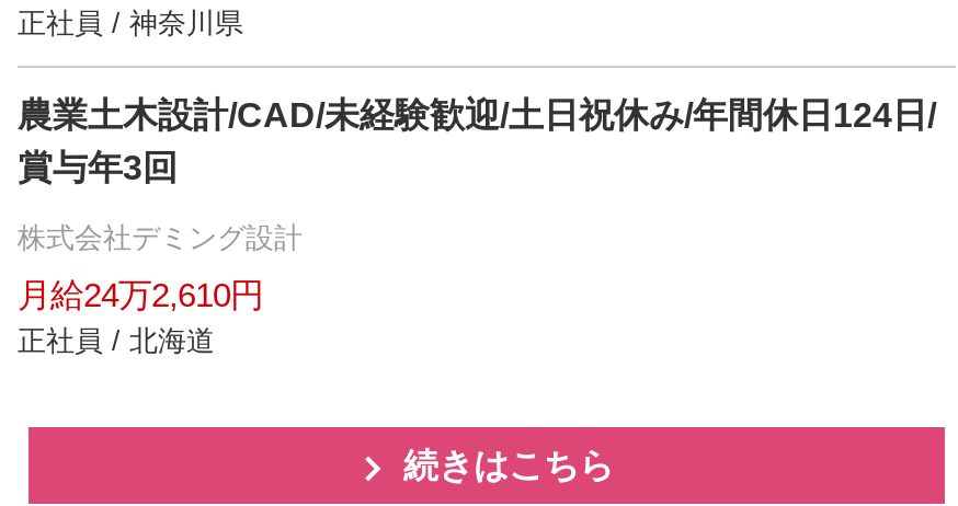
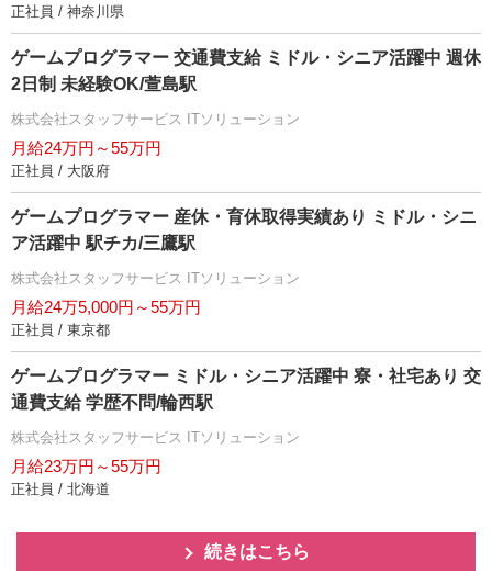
- 農業土木設計/CAD/未経験歓迎/土日祝休み/年間休日124日/
- 賞与年3回
- 株式会社デミング設計
- 月給24万2,610円
+ ゲームプログラマー 交通費支給 ミドル・シニア活躍中 週休
+ 2日制 未経験OK/萱島駅
+ 株式会社スタッフサービス ITソリューション
+ 月給24万円～55万円
+ 正社員 / 大阪府
+ ゲームプログラマー 産休・育休取得実績あり ミドル・シニ
+ ア活躍中 駅チカ/三鷹駅
+ 株式会社スタッフサービス ITソリューション
+ 月給24万5,000円～55万円
+ 正社員 / 東京都
+ ゲームプログラマー ミドル・シニア活躍中 寮・社宅あり 交
+ 通費支給 学歴不問/輪西駅
+ 株式会社スタッフサービス ITソリューション
+ 月給23万円～55万円
